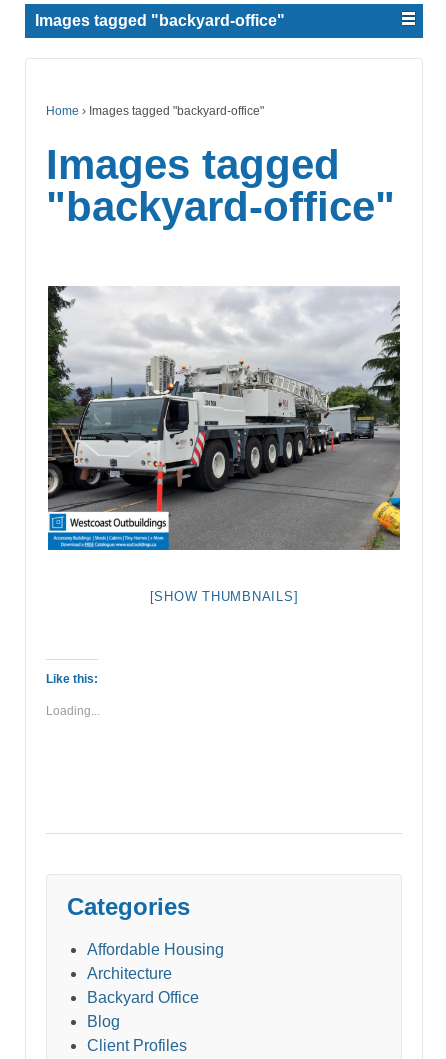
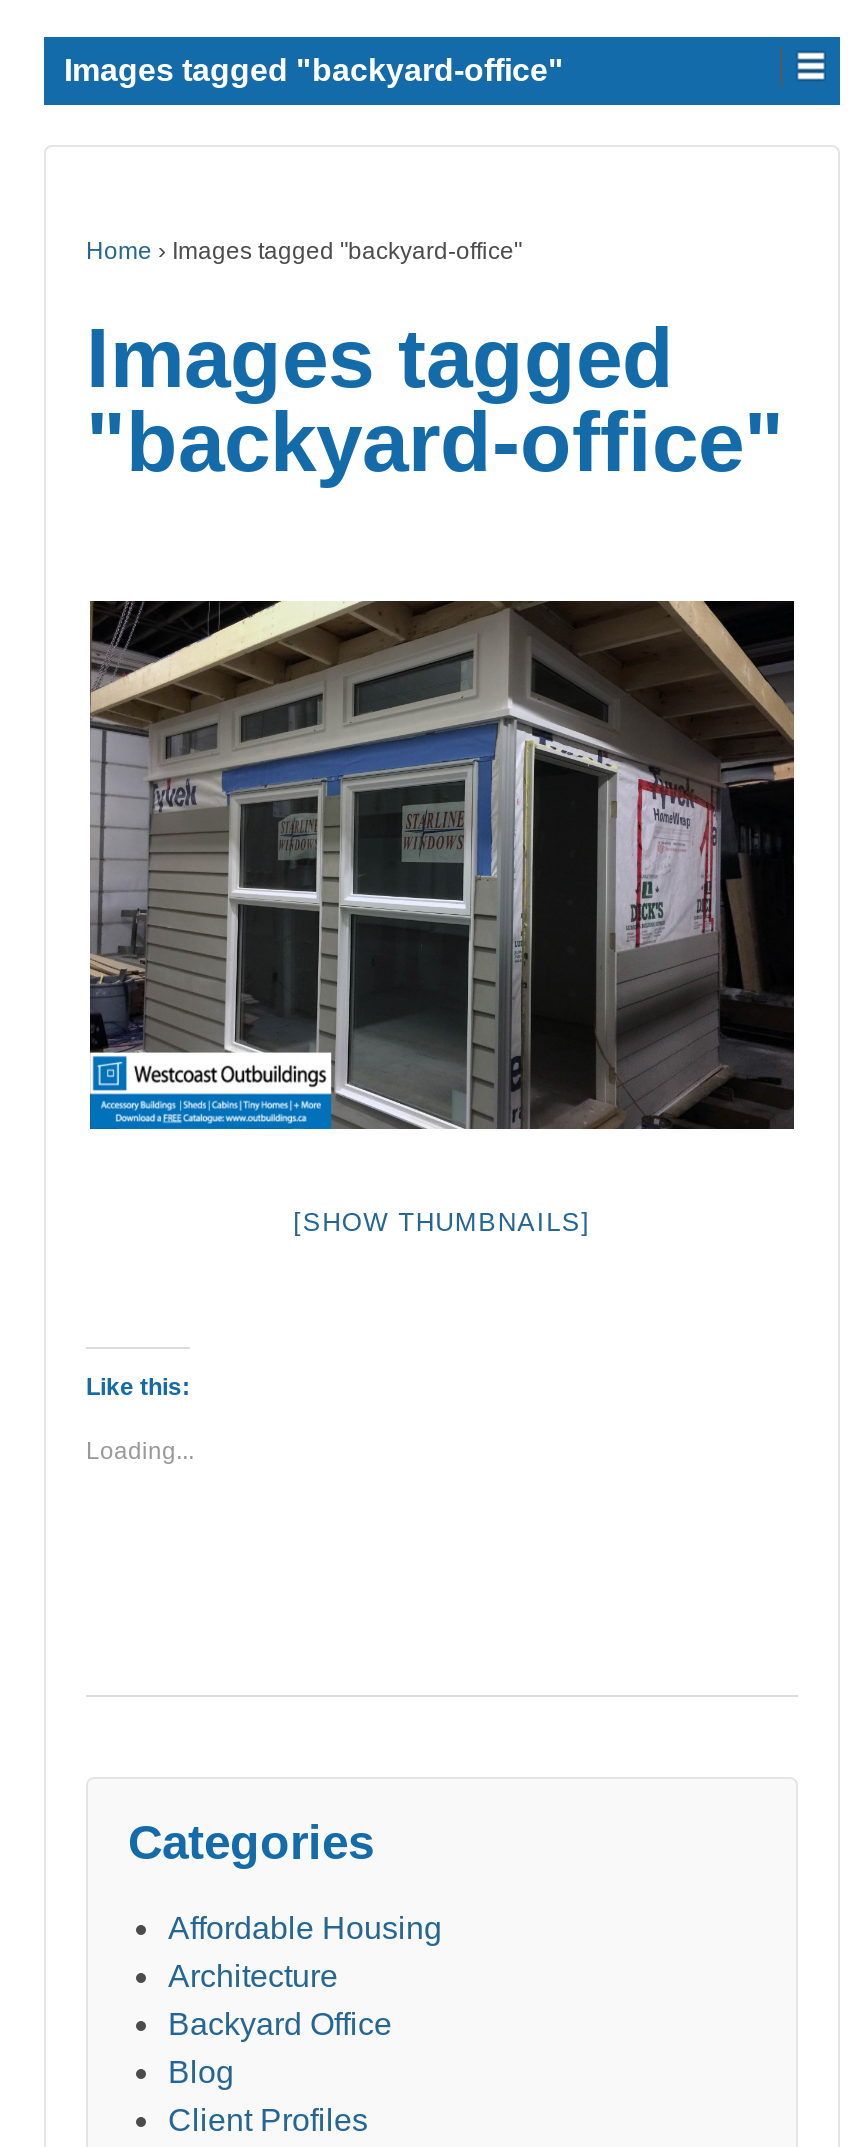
- [image]
+ [image]
